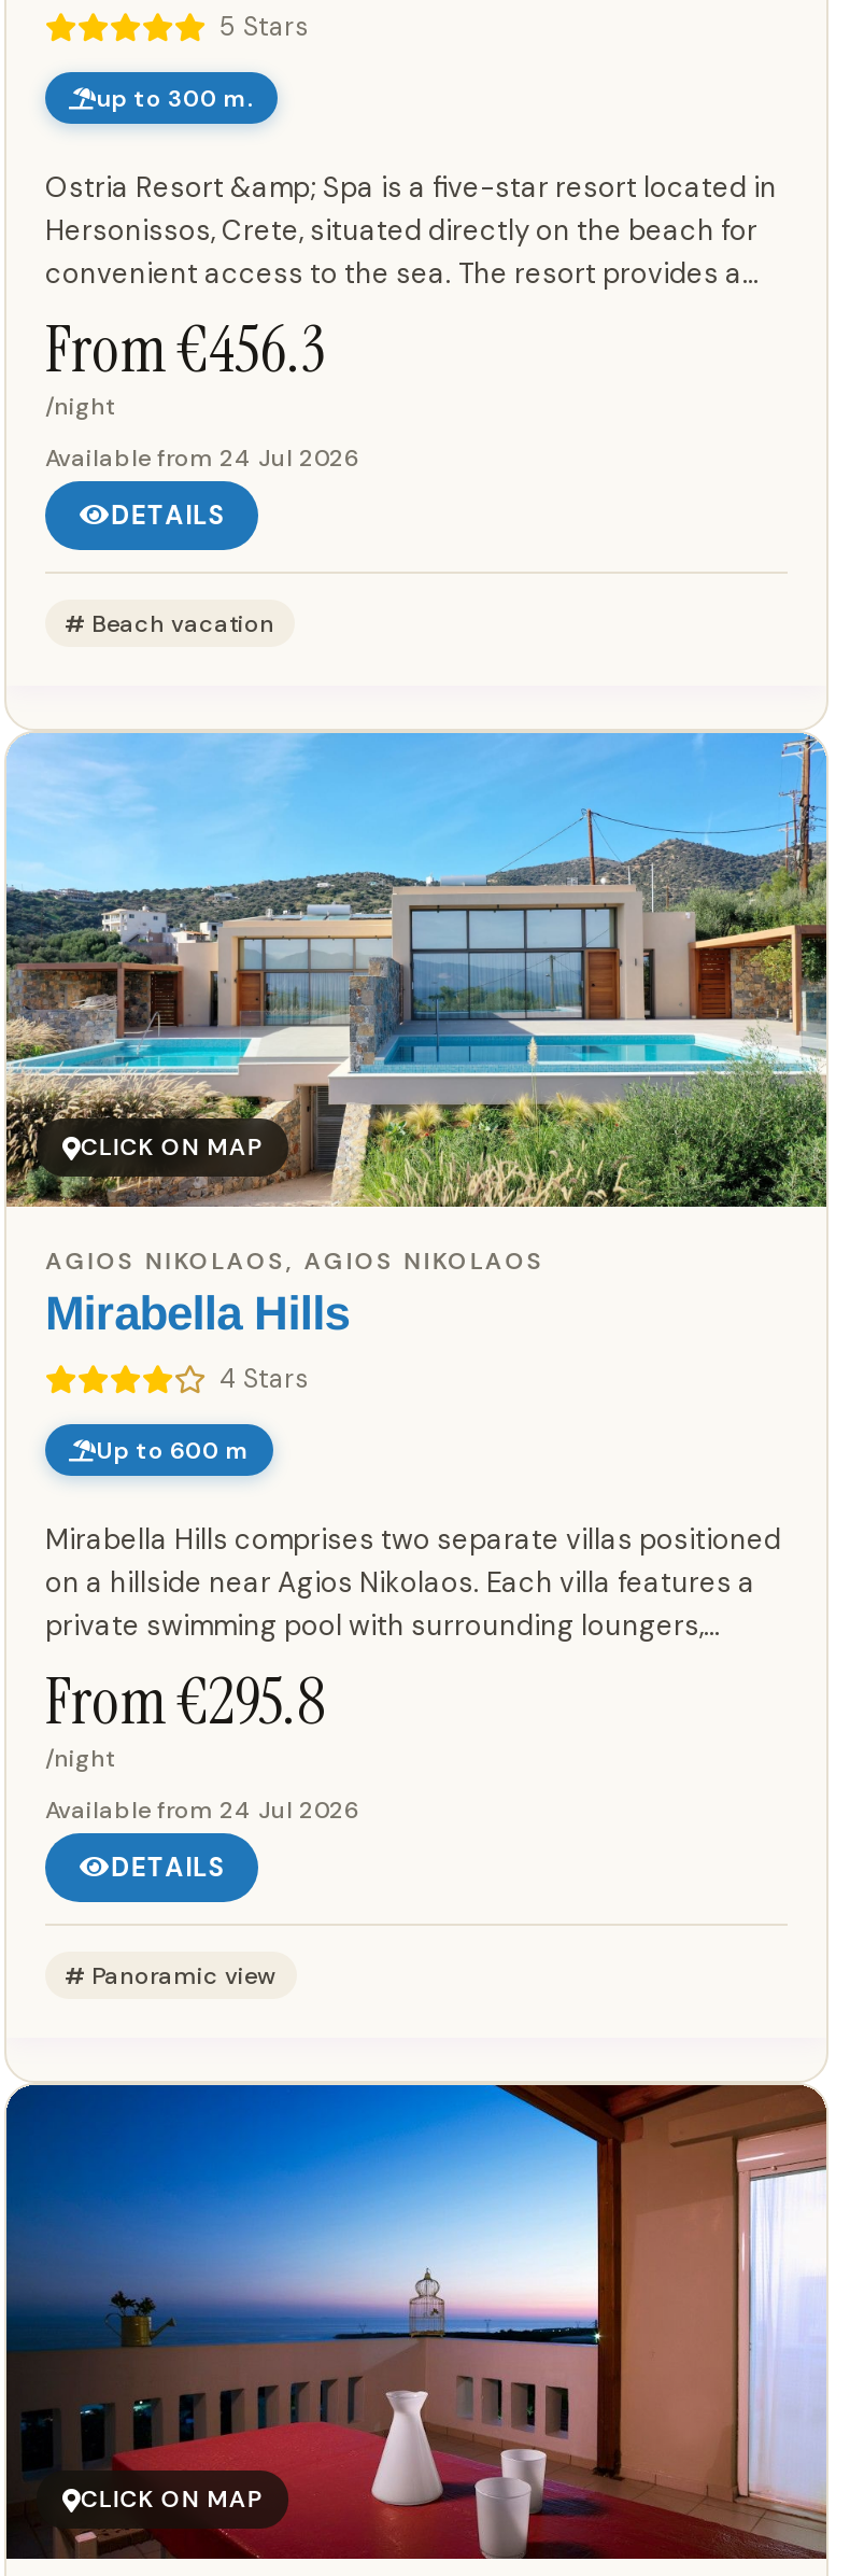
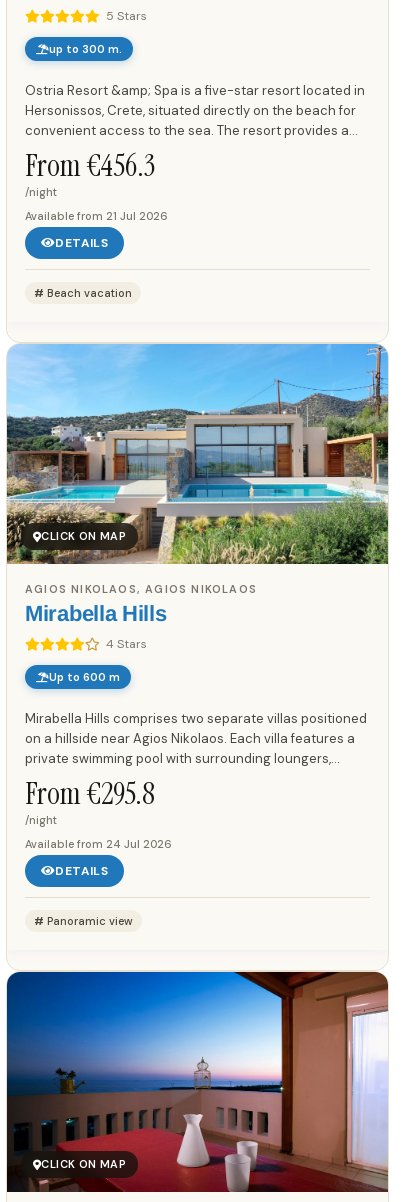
- Available from 24 Jul 2026
+ Available from 21 Jul 2026
